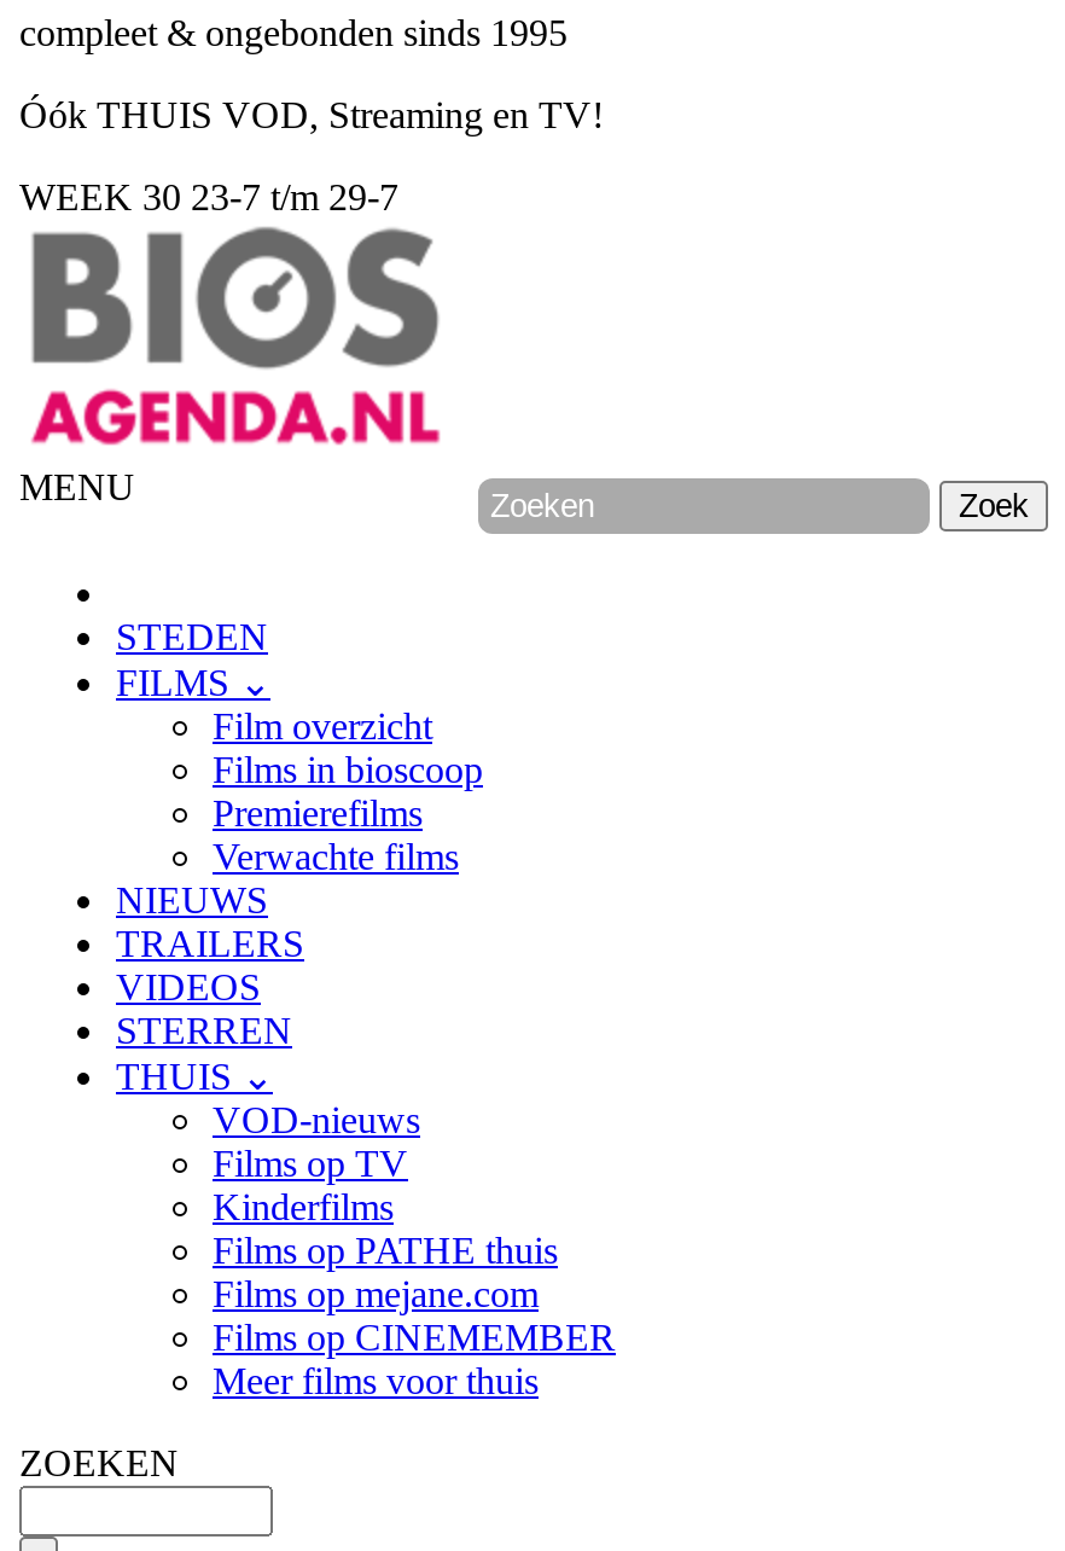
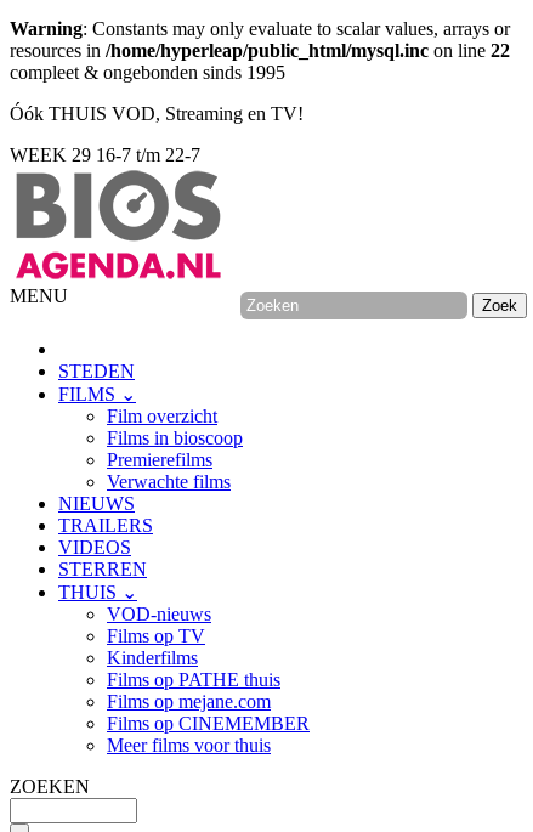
+ Warning: Constants may only evaluate to scalar values, arrays or
+ resources in /home/hyperleap/public_html/mysql.inc on line 22

- WEEK 30 23-7 t/m 29-7
+ WEEK 29 16-7 t/m 22-7
